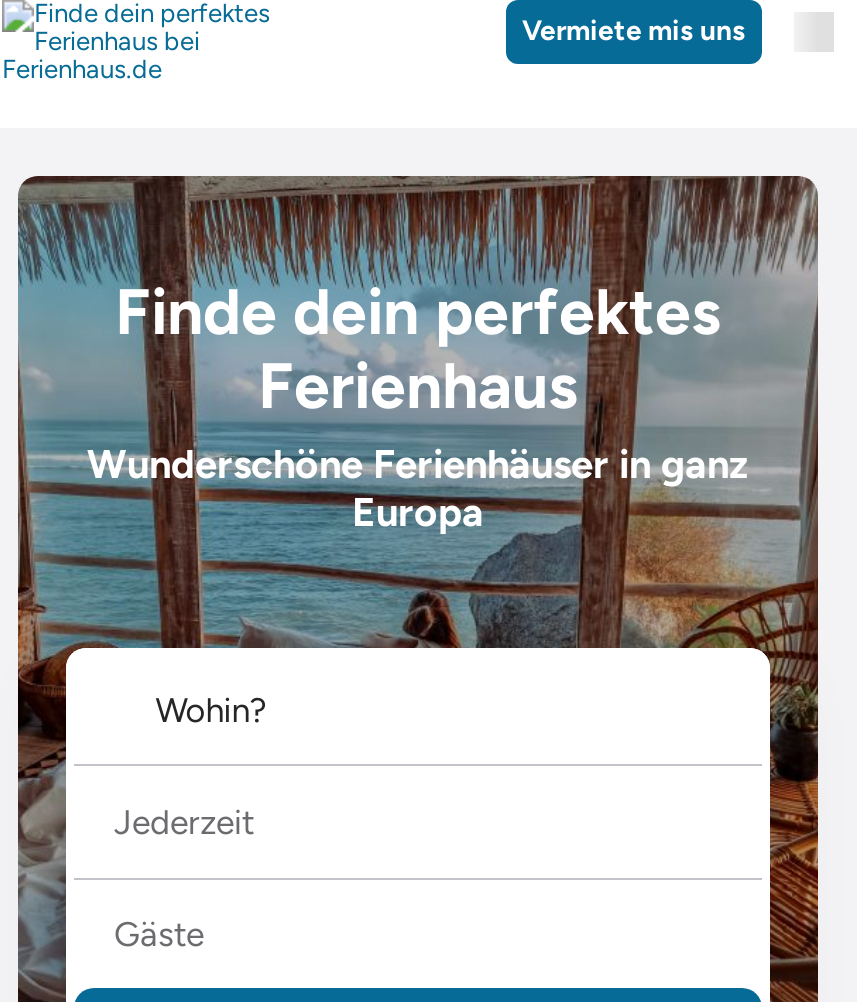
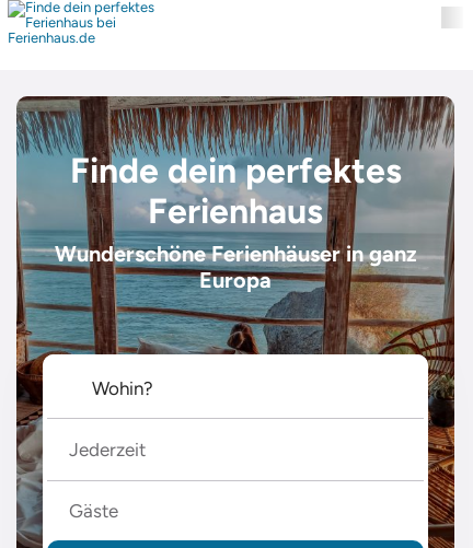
- Vermiete mis uns
